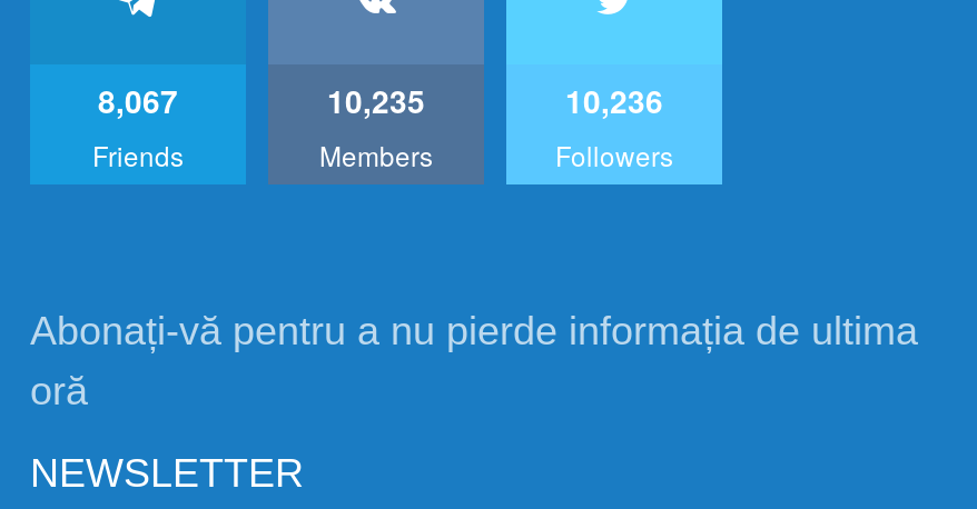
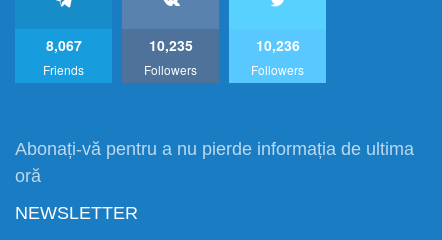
- Members
+ Followers
